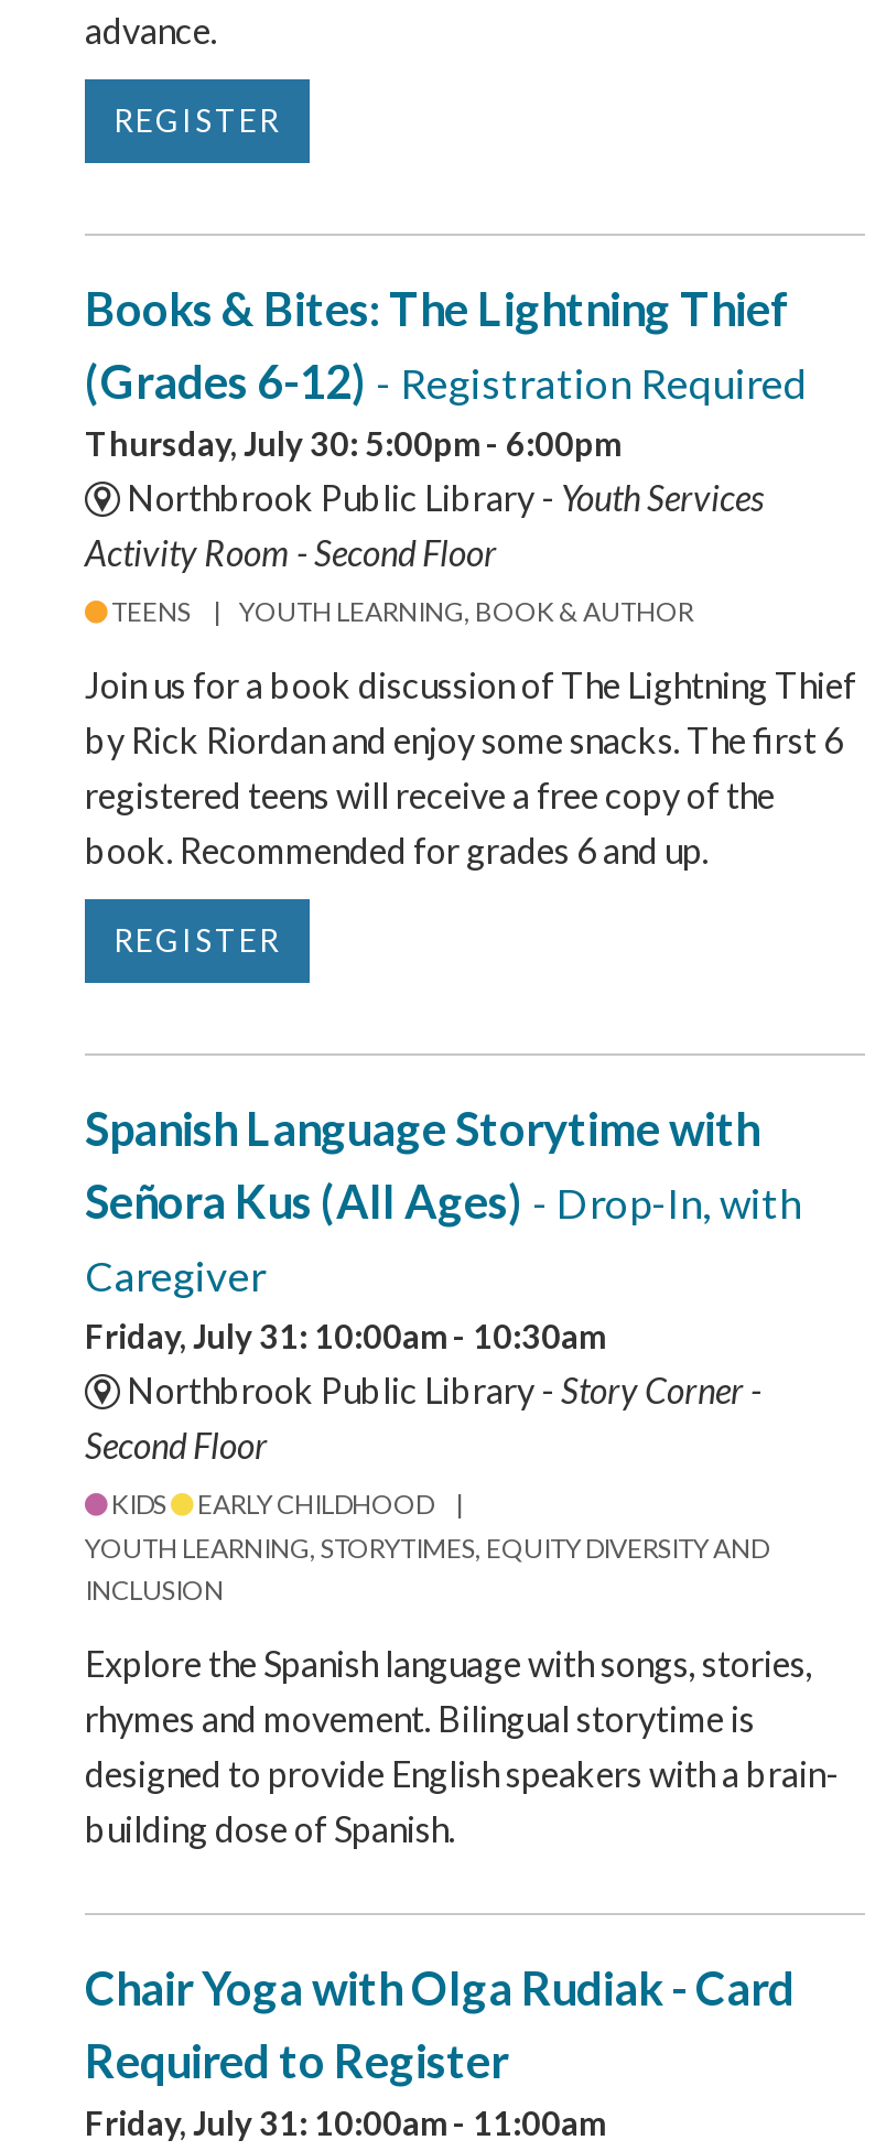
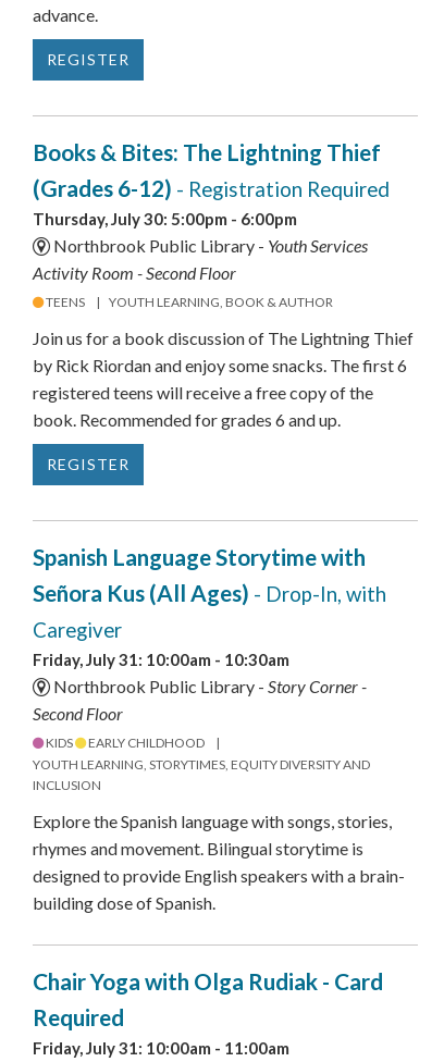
- Required to Register
+ Required
